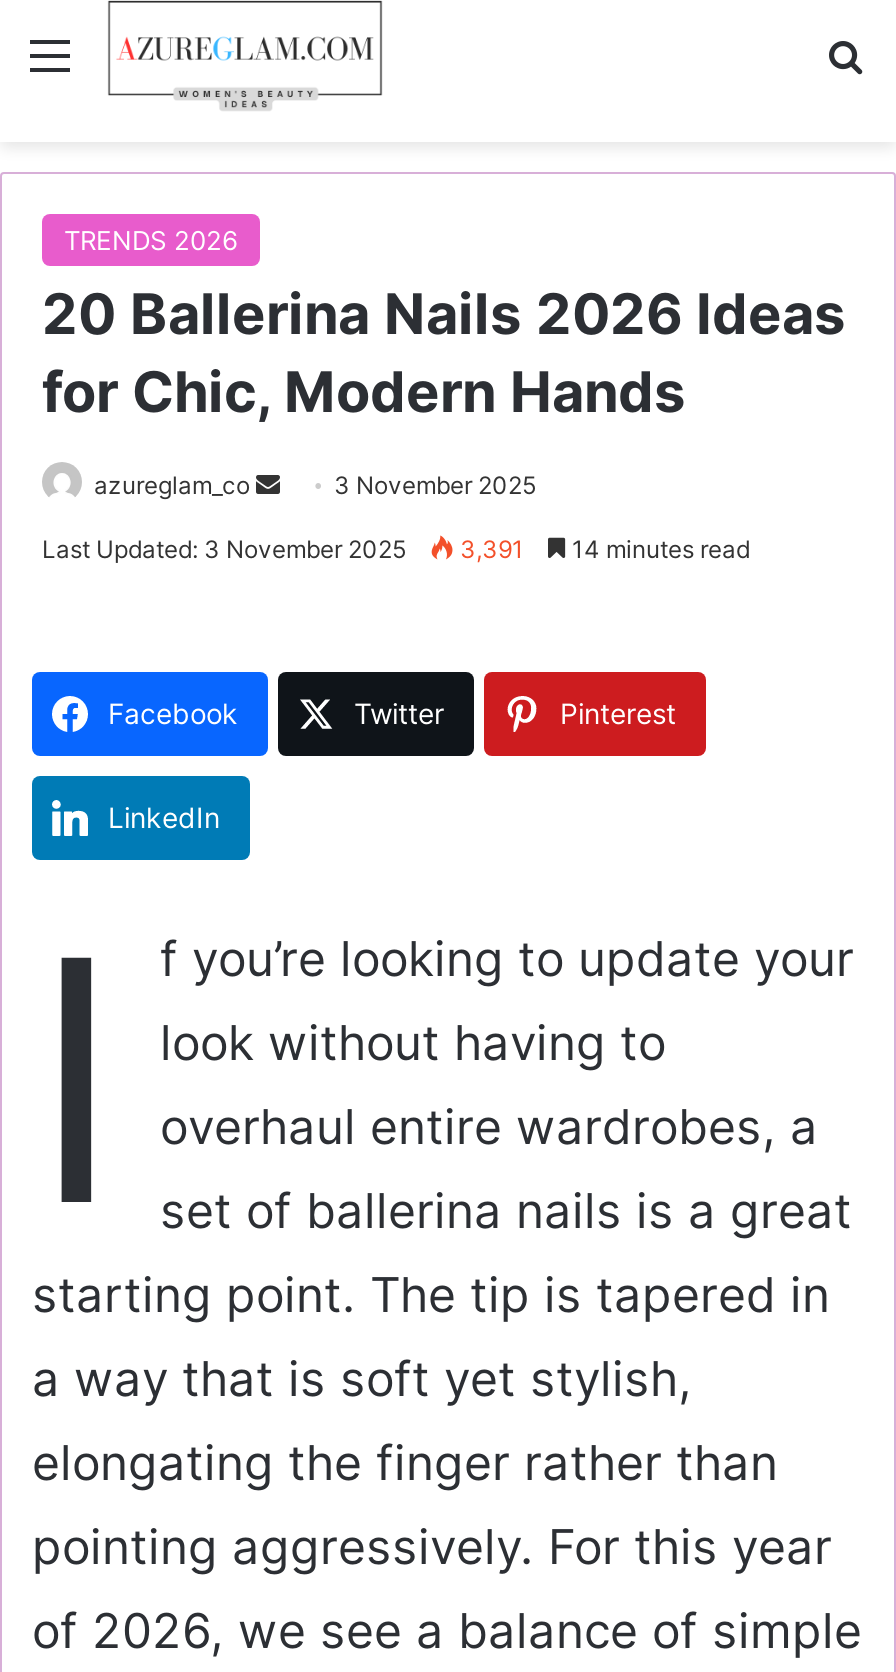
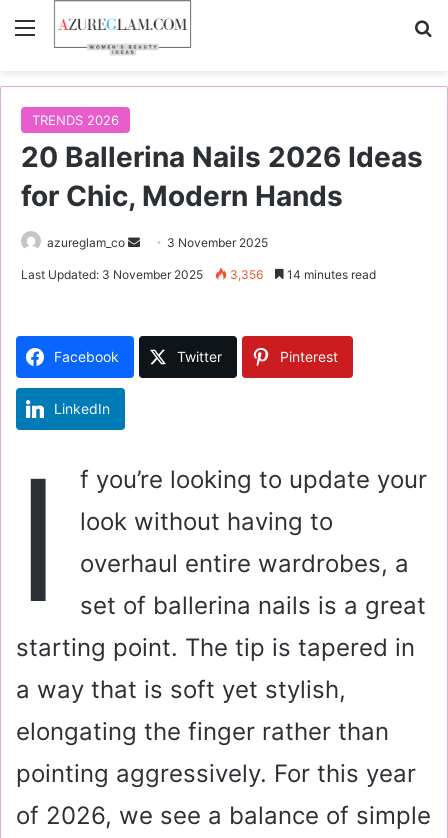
- Last Updated: 3 November 2025 3,391 14 minutes read
+ Last Updated: 3 November 2025 3,356 14 minutes read
